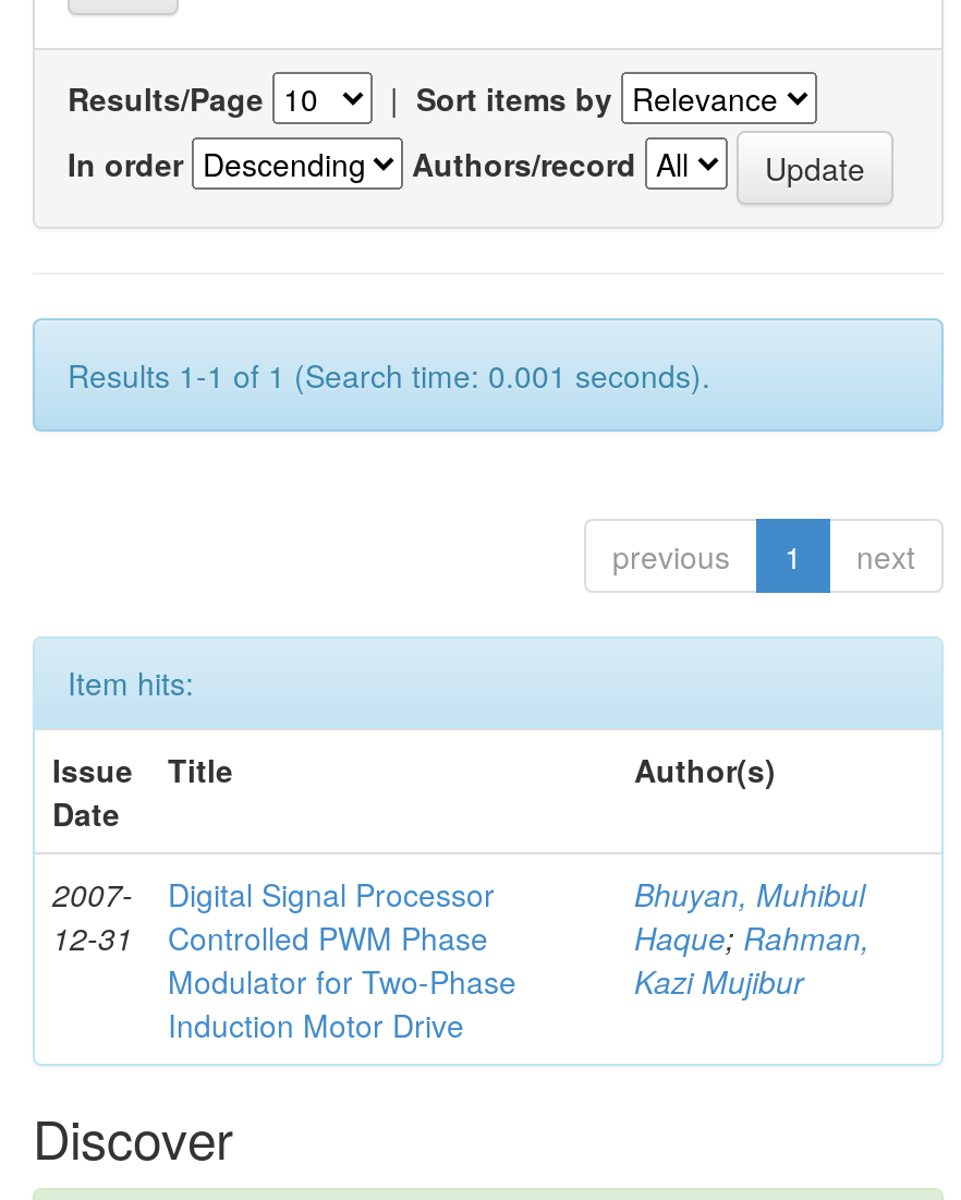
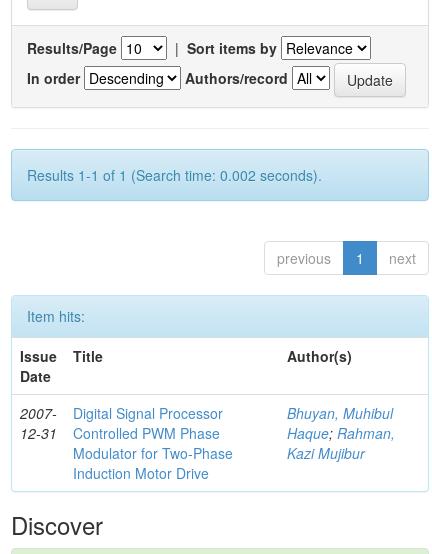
- Results 1-1 of 1 (Search time: 0.001 seconds).
+ Results 1-1 of 1 (Search time: 0.002 seconds).
